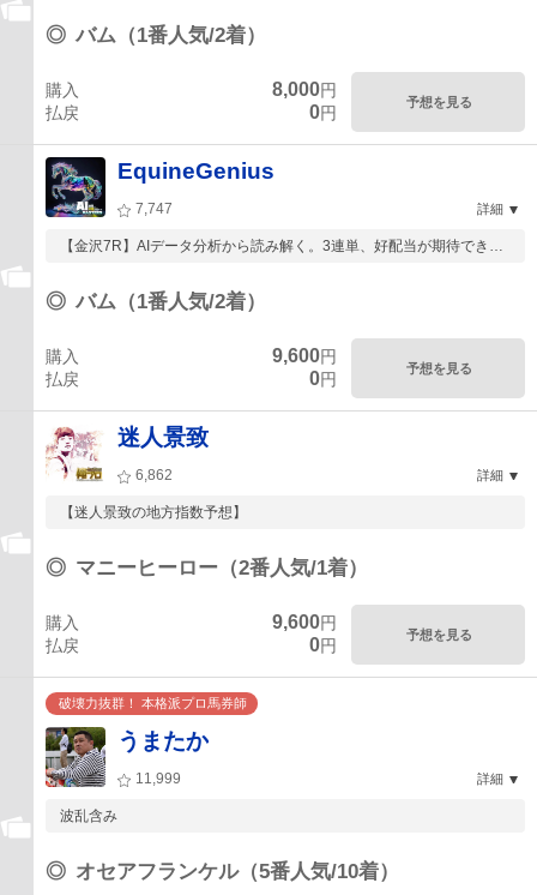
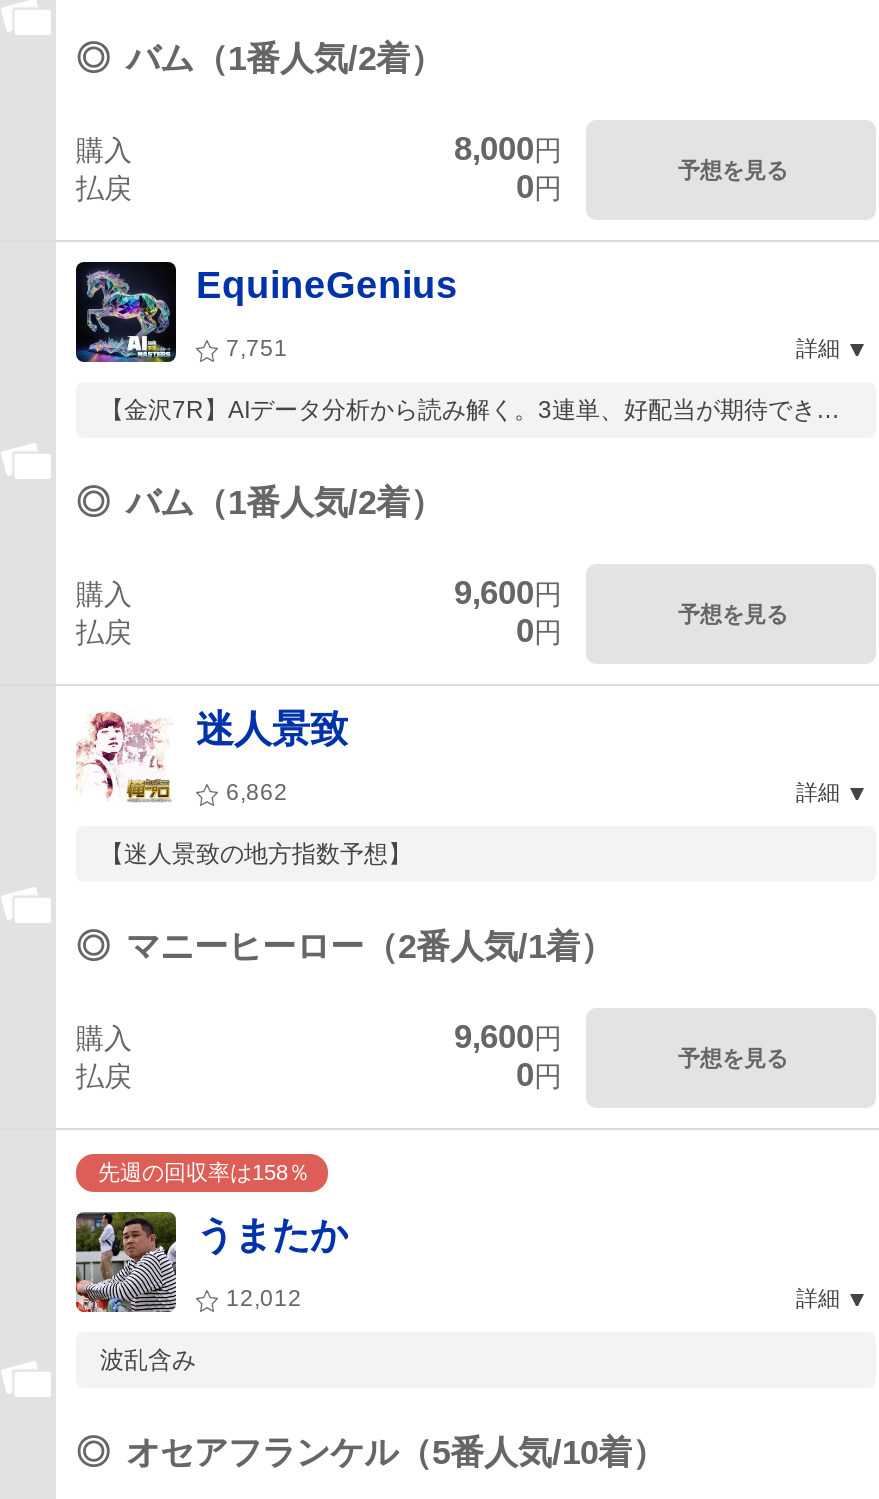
- 7,747
+ 7,751

- 破壊力抜群！ 本格派プロ馬券師
+ 先週の回収率は158％

- 11,999
+ 12,012
